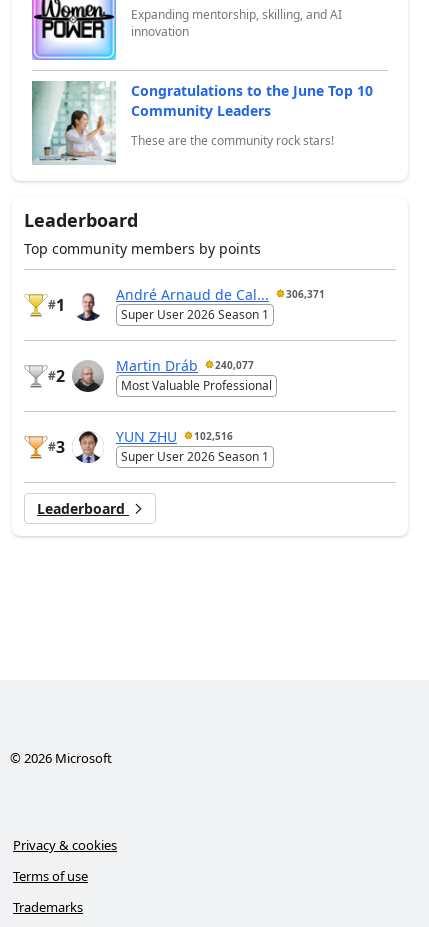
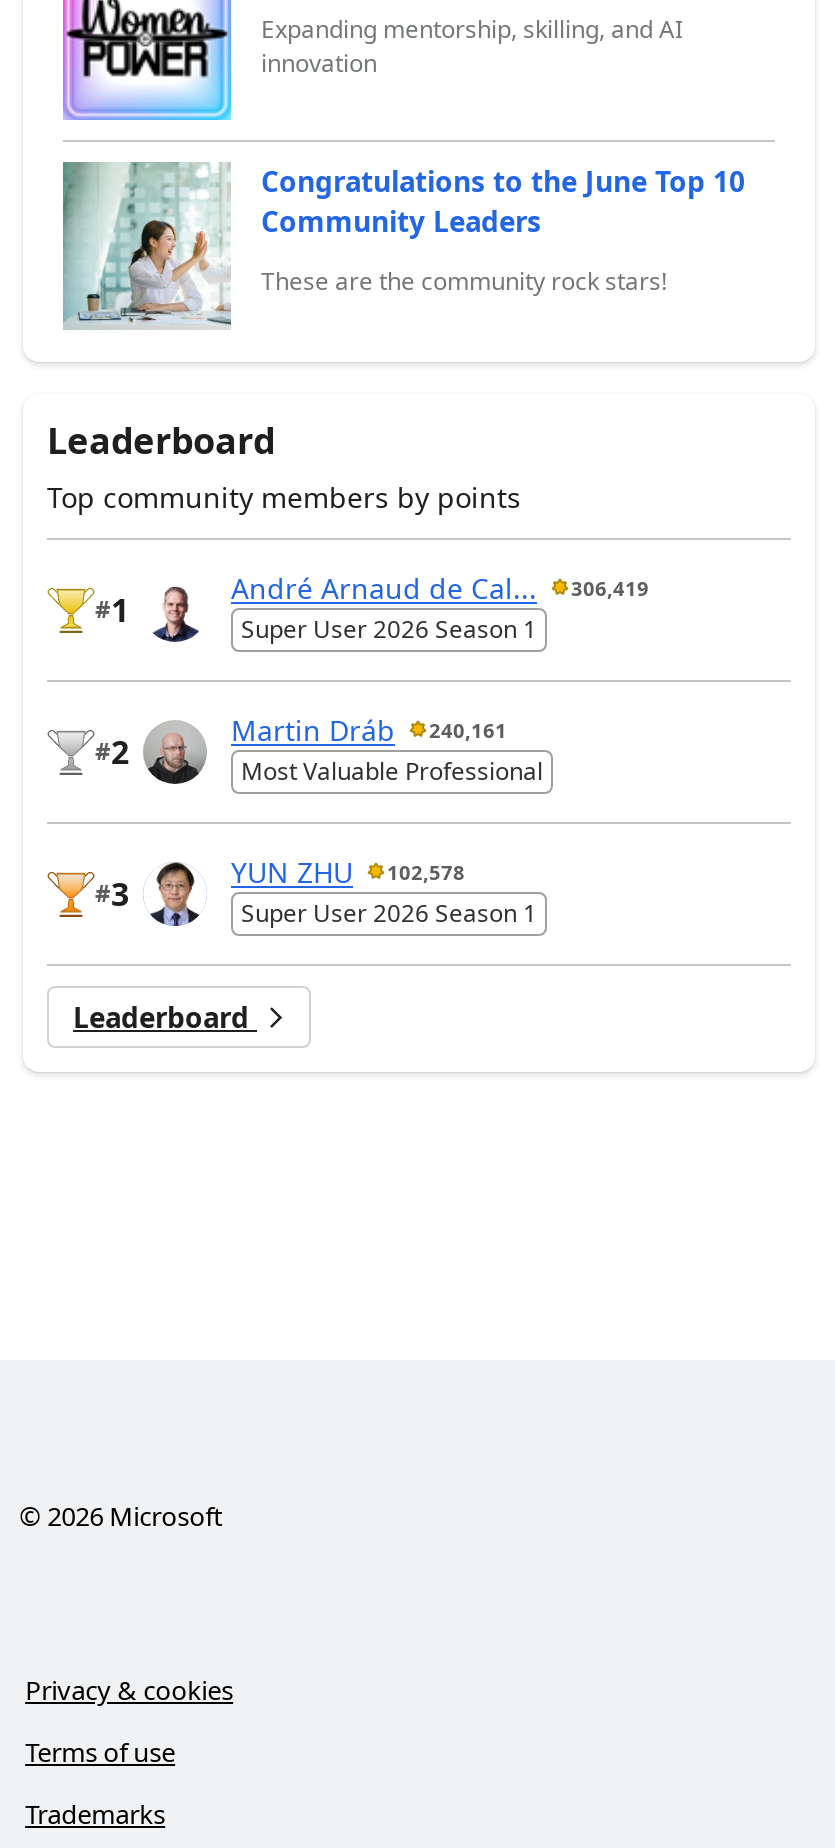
- André Arnaud de Cal... 306,371
+ André Arnaud de Cal... 306,419

- Martin Dráb 240,077
+ Martin Dráb 240,161

- YUN ZHU 102,516
+ YUN ZHU 102,578
